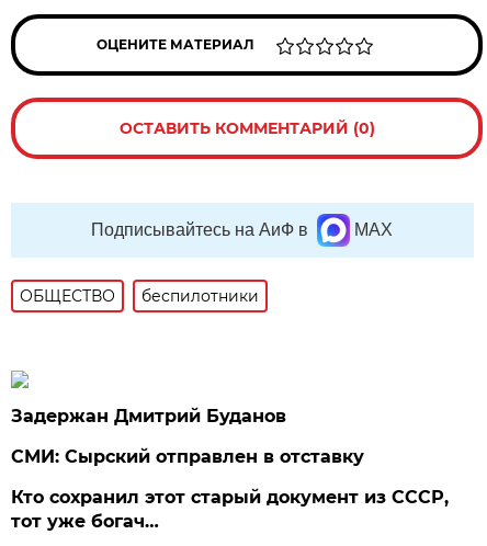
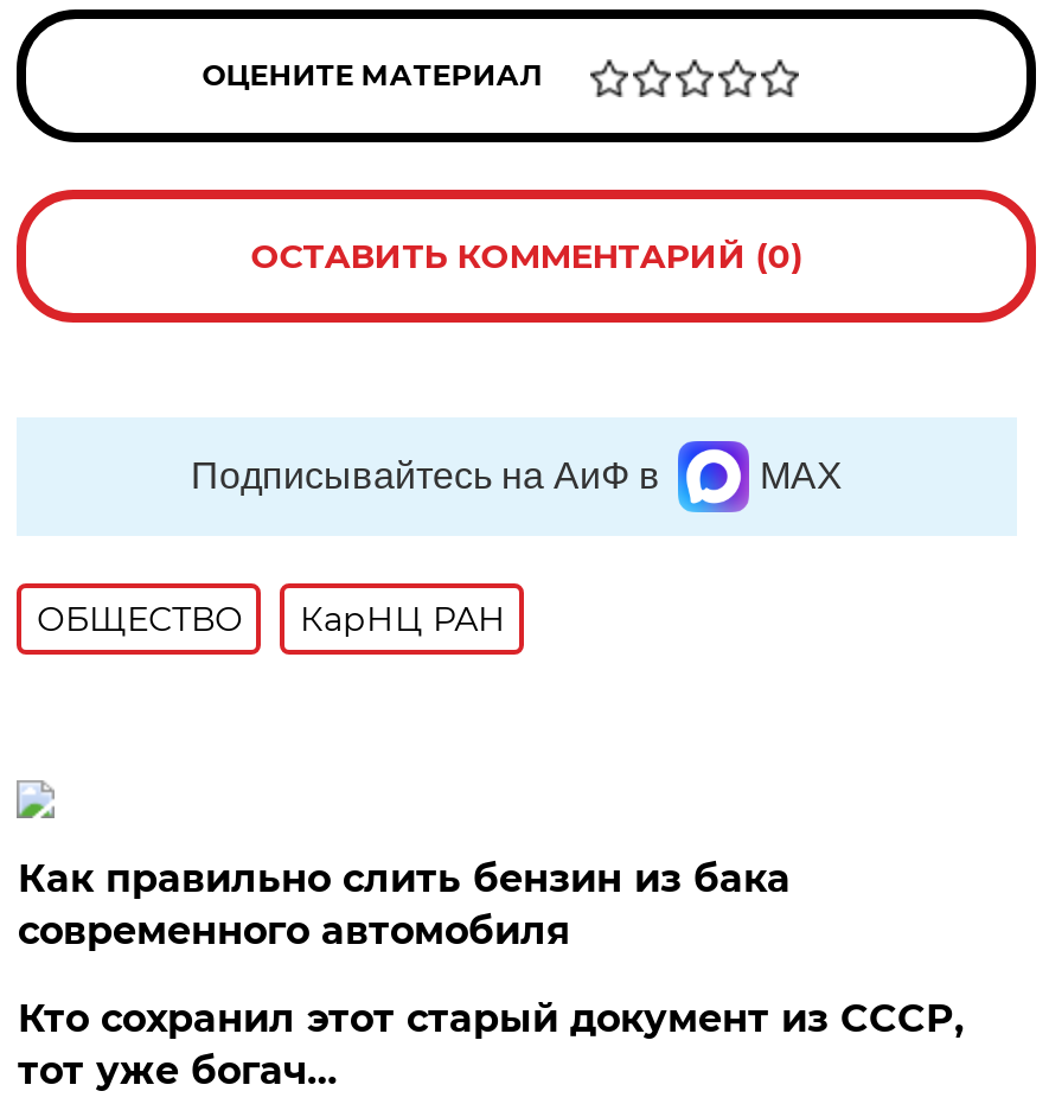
- беспилотники
+ КарНЦ РАН

- Задержан Дмитрий Буданов
- СМИ: Сырский отправлен в отставку
+ Как правильно слить бензин из бака
+ современного автомобиля
